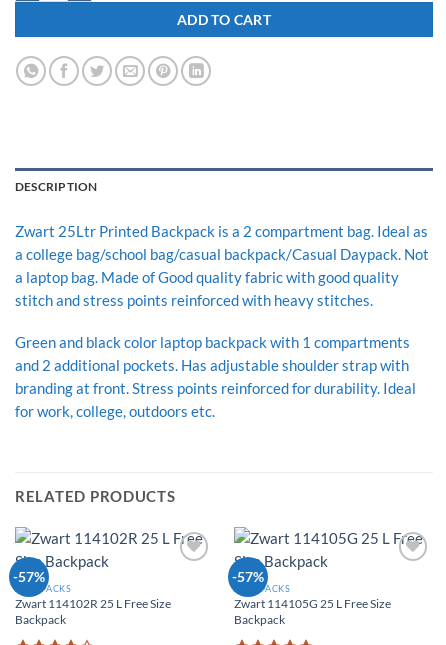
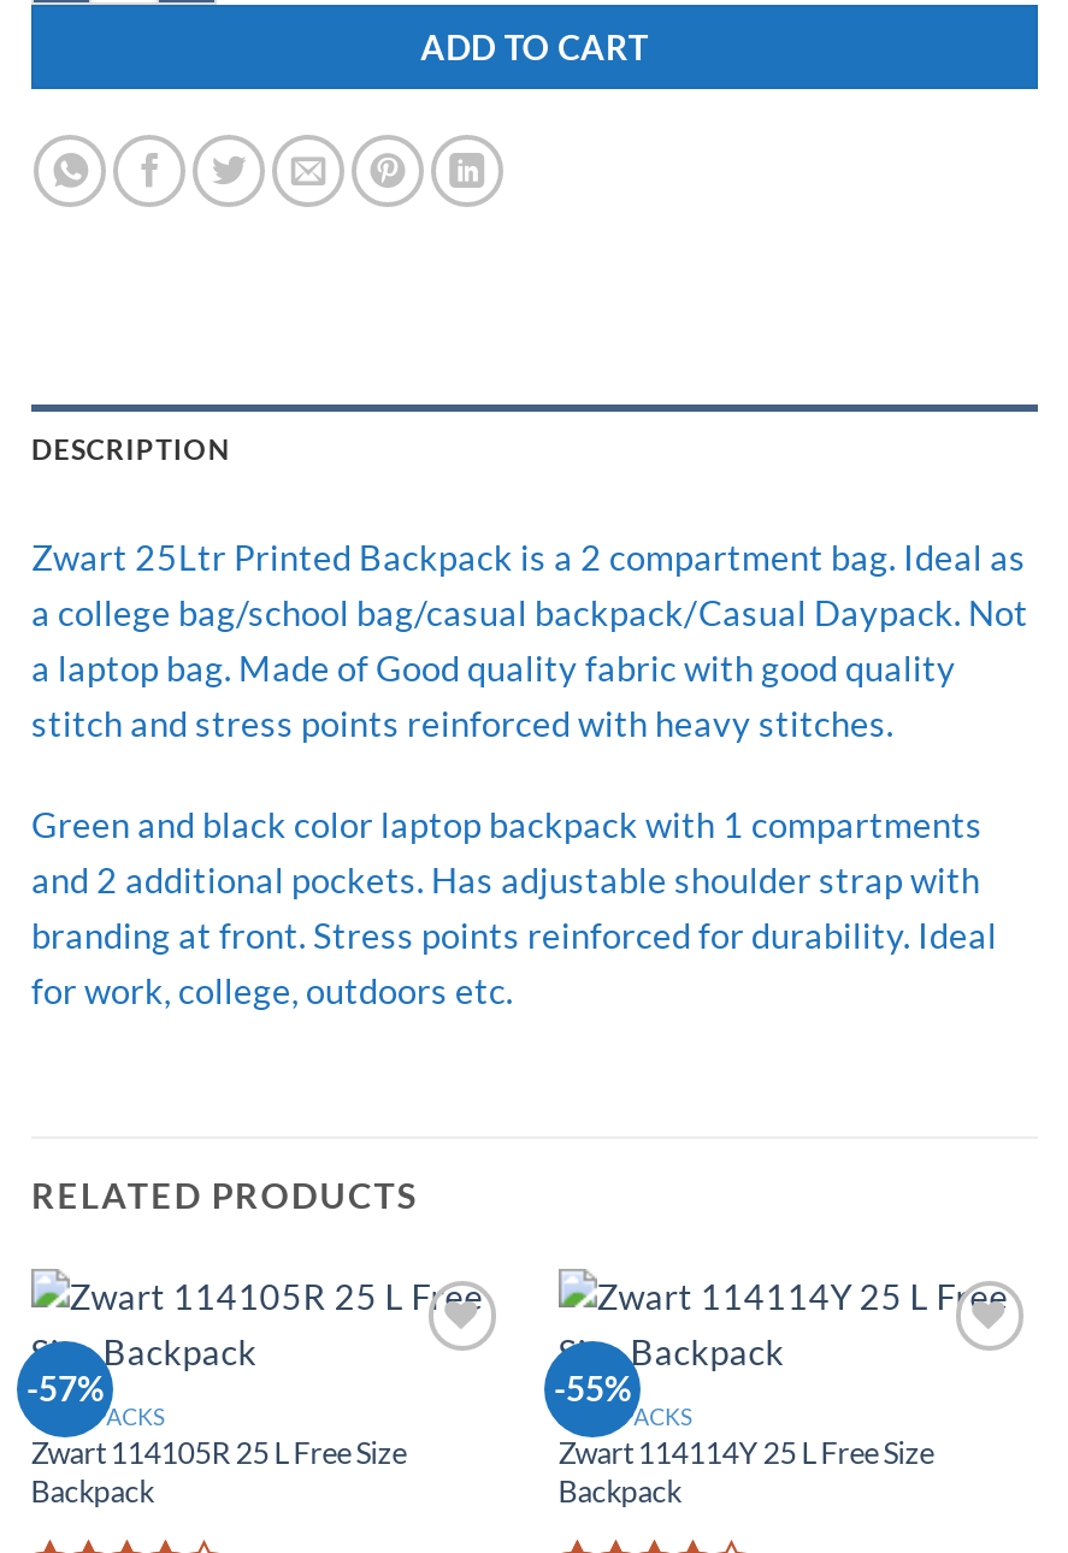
- -57%
+ -55%

- Zwart 114102R 25 L Free Size
+ Zwart 114105R 25 L Free Size

- Zwart 114105G 25 L Free Size
+ Zwart 114114Y 25 L Free Size
